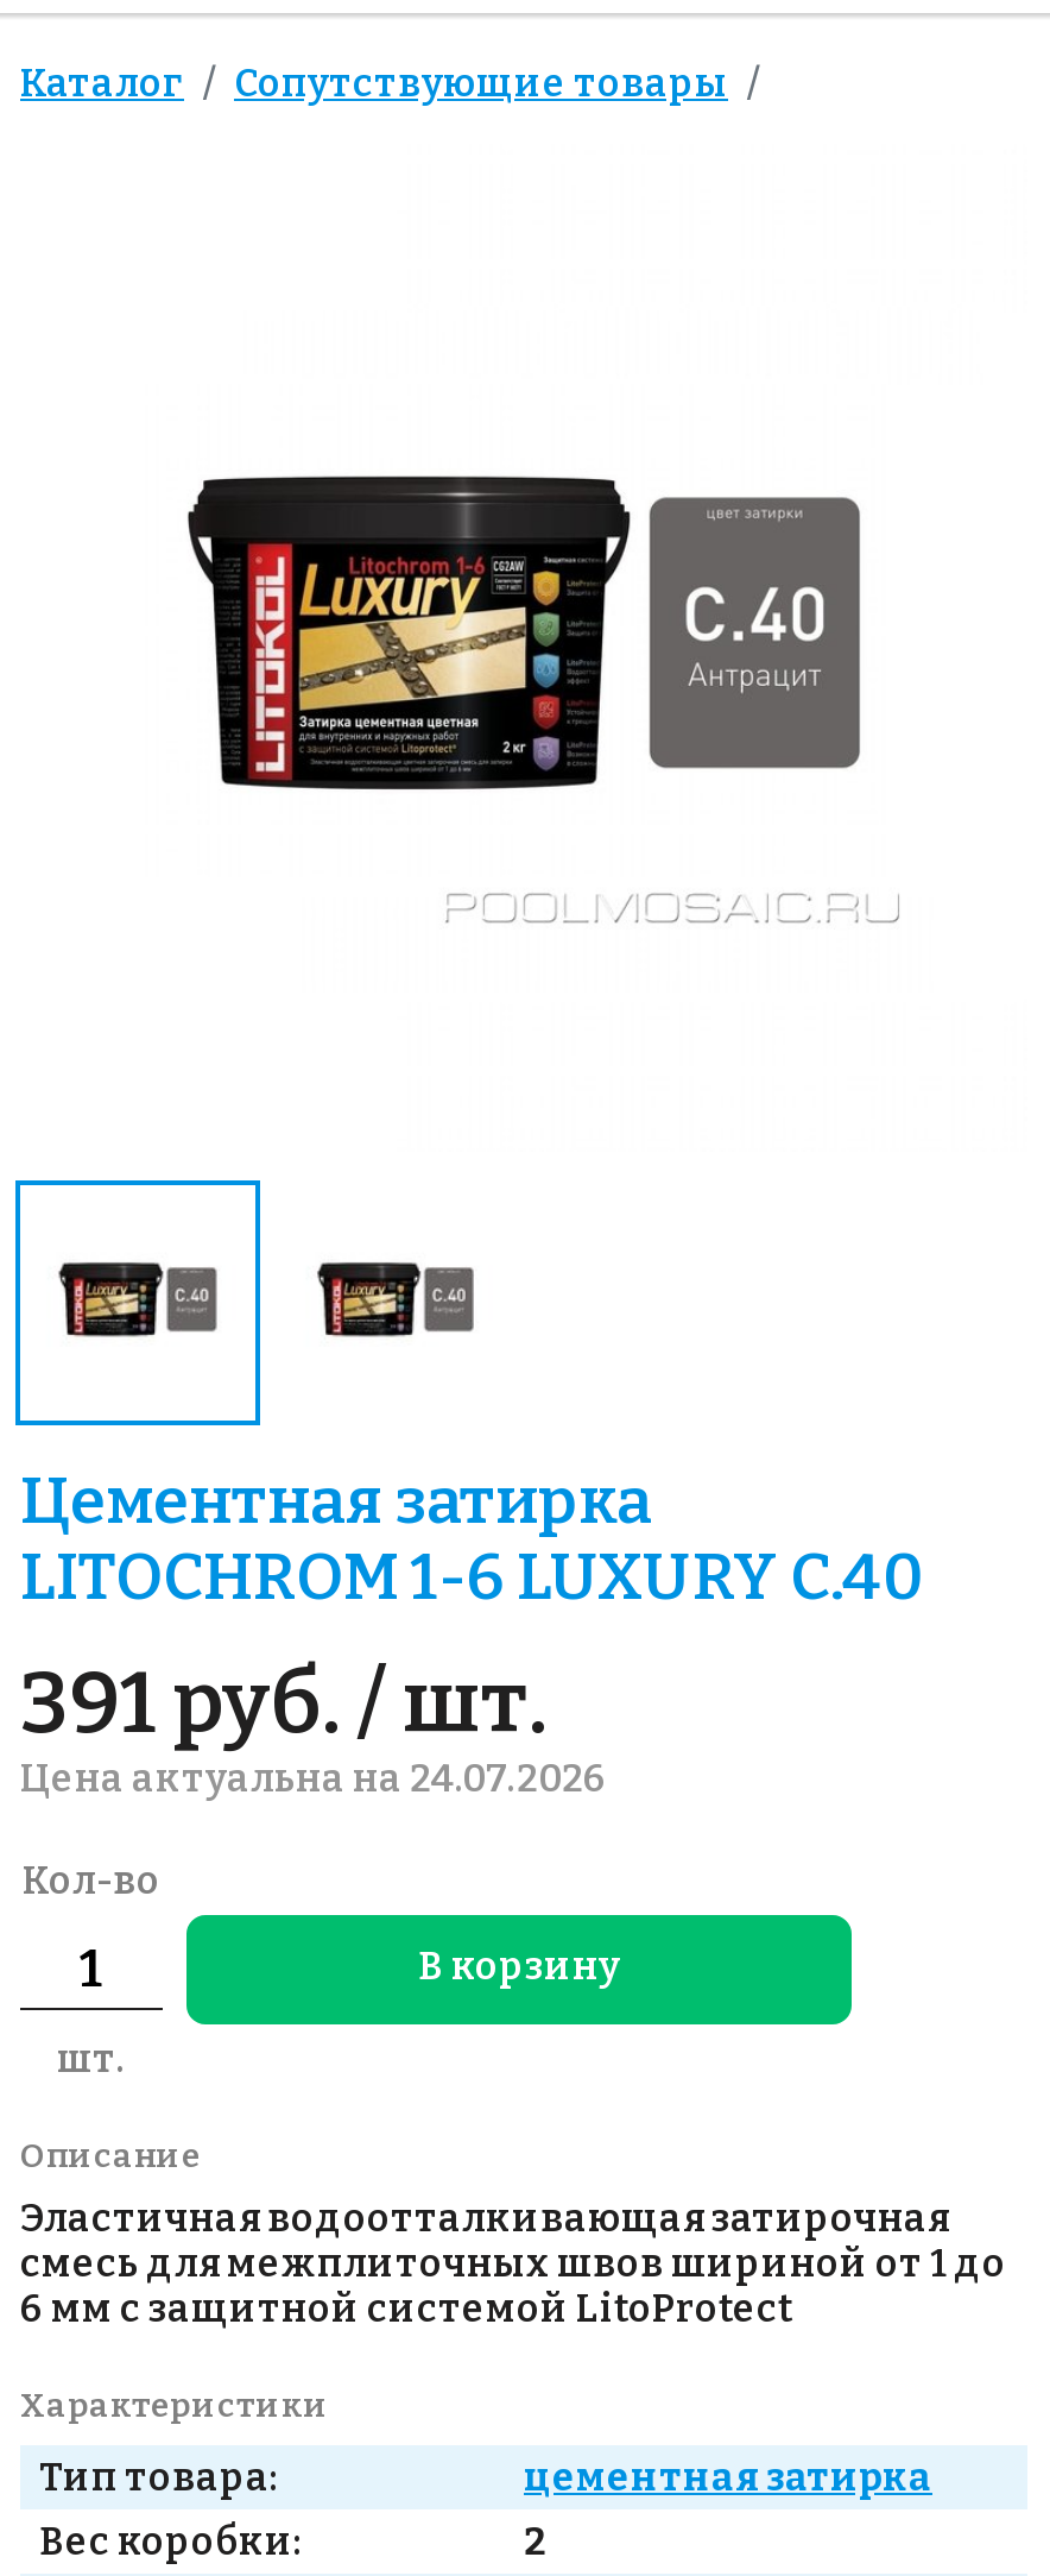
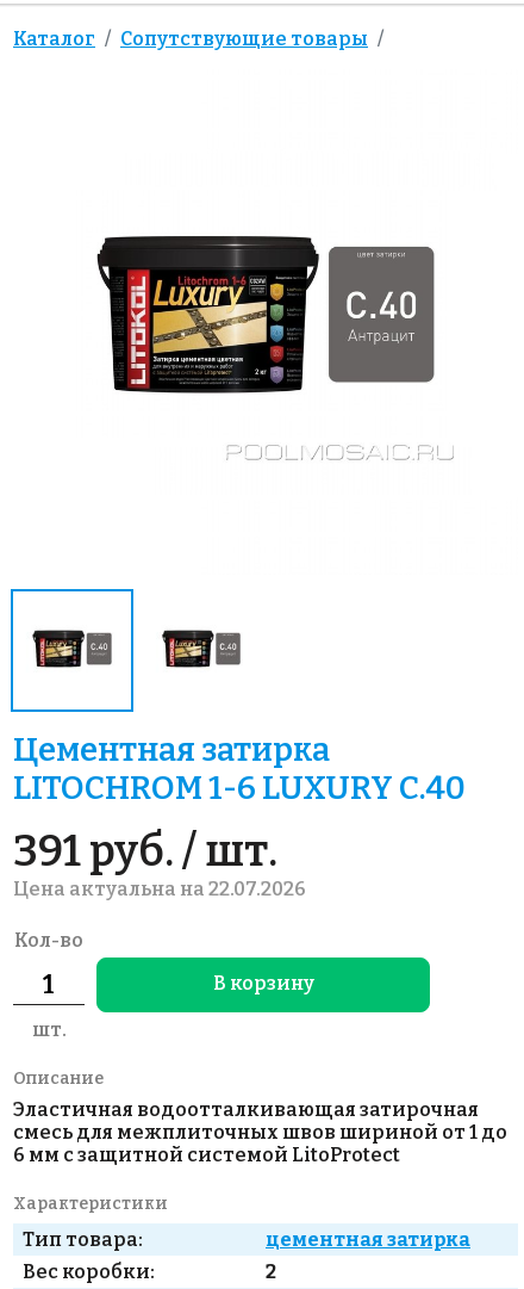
- Цена актуальна на 24.07.2026
+ Цена актуальна на 22.07.2026
